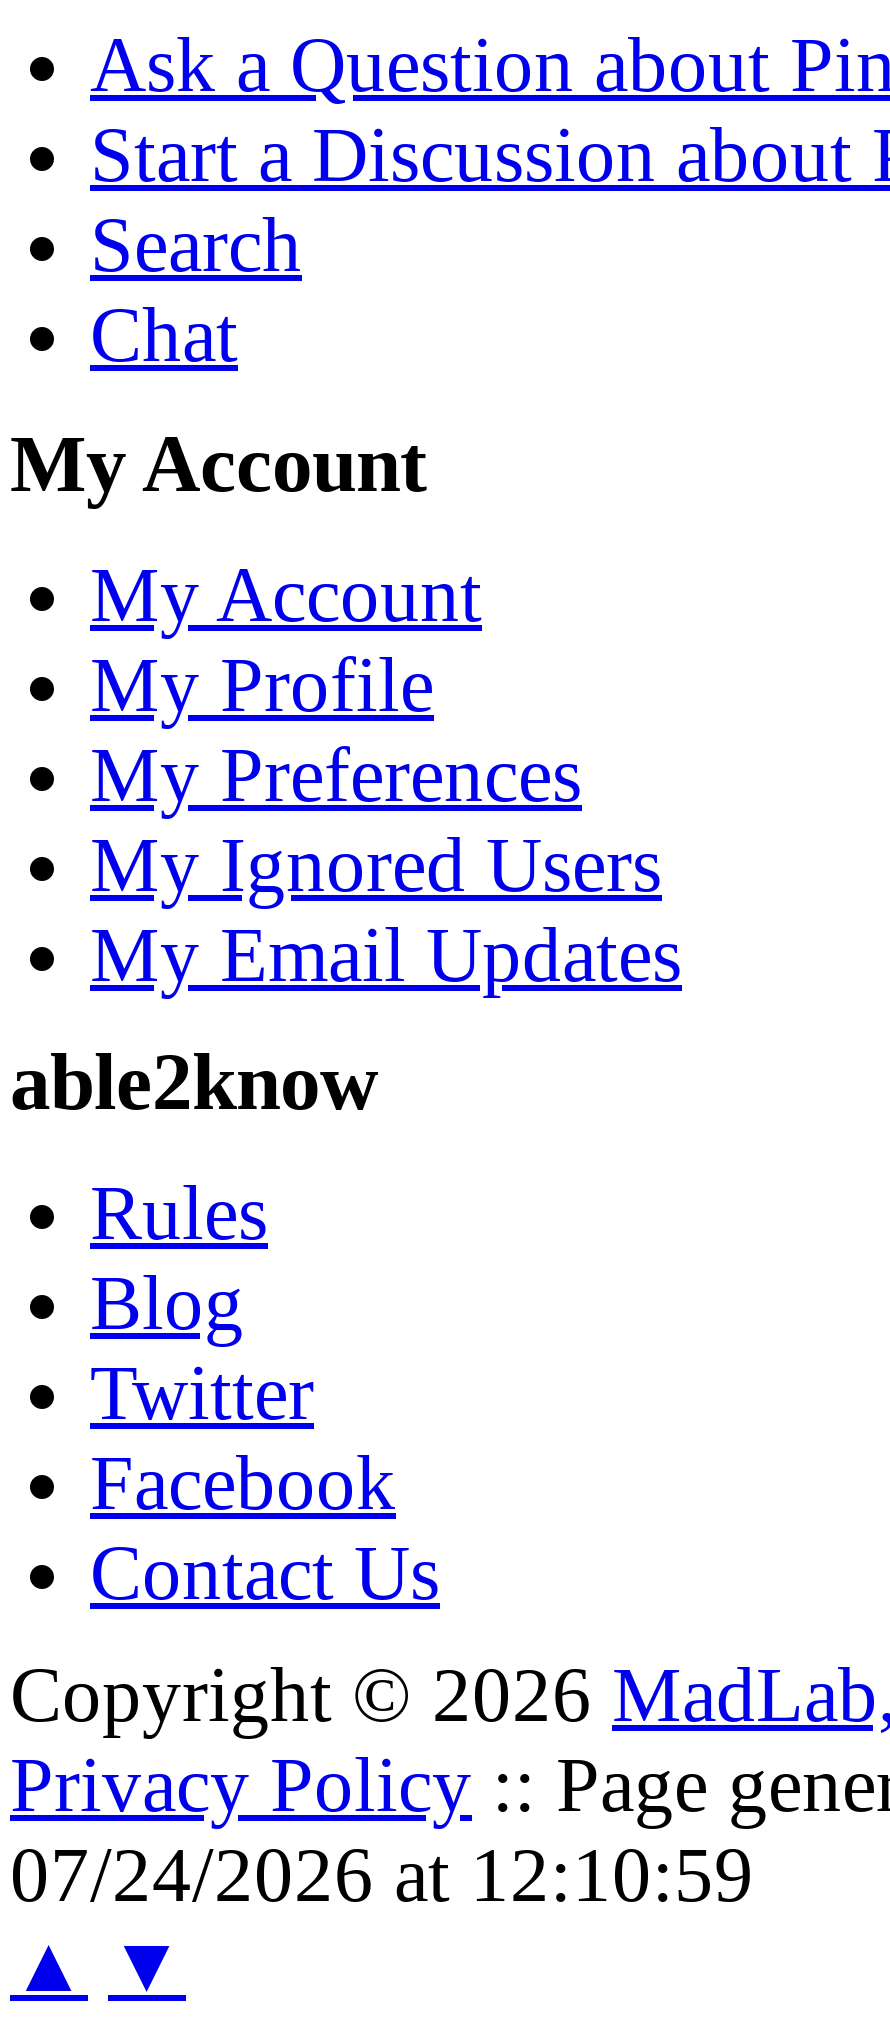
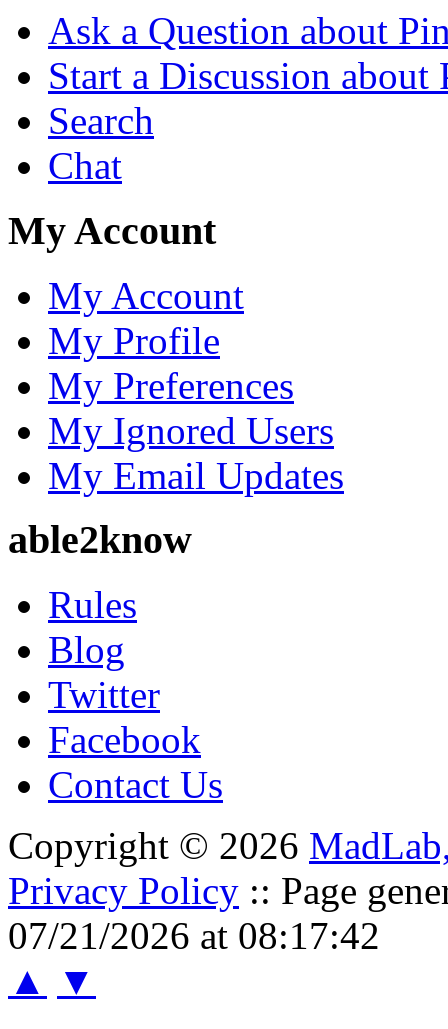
- 07/24/2026 at 12:10:59
+ 07/21/2026 at 08:17:42
